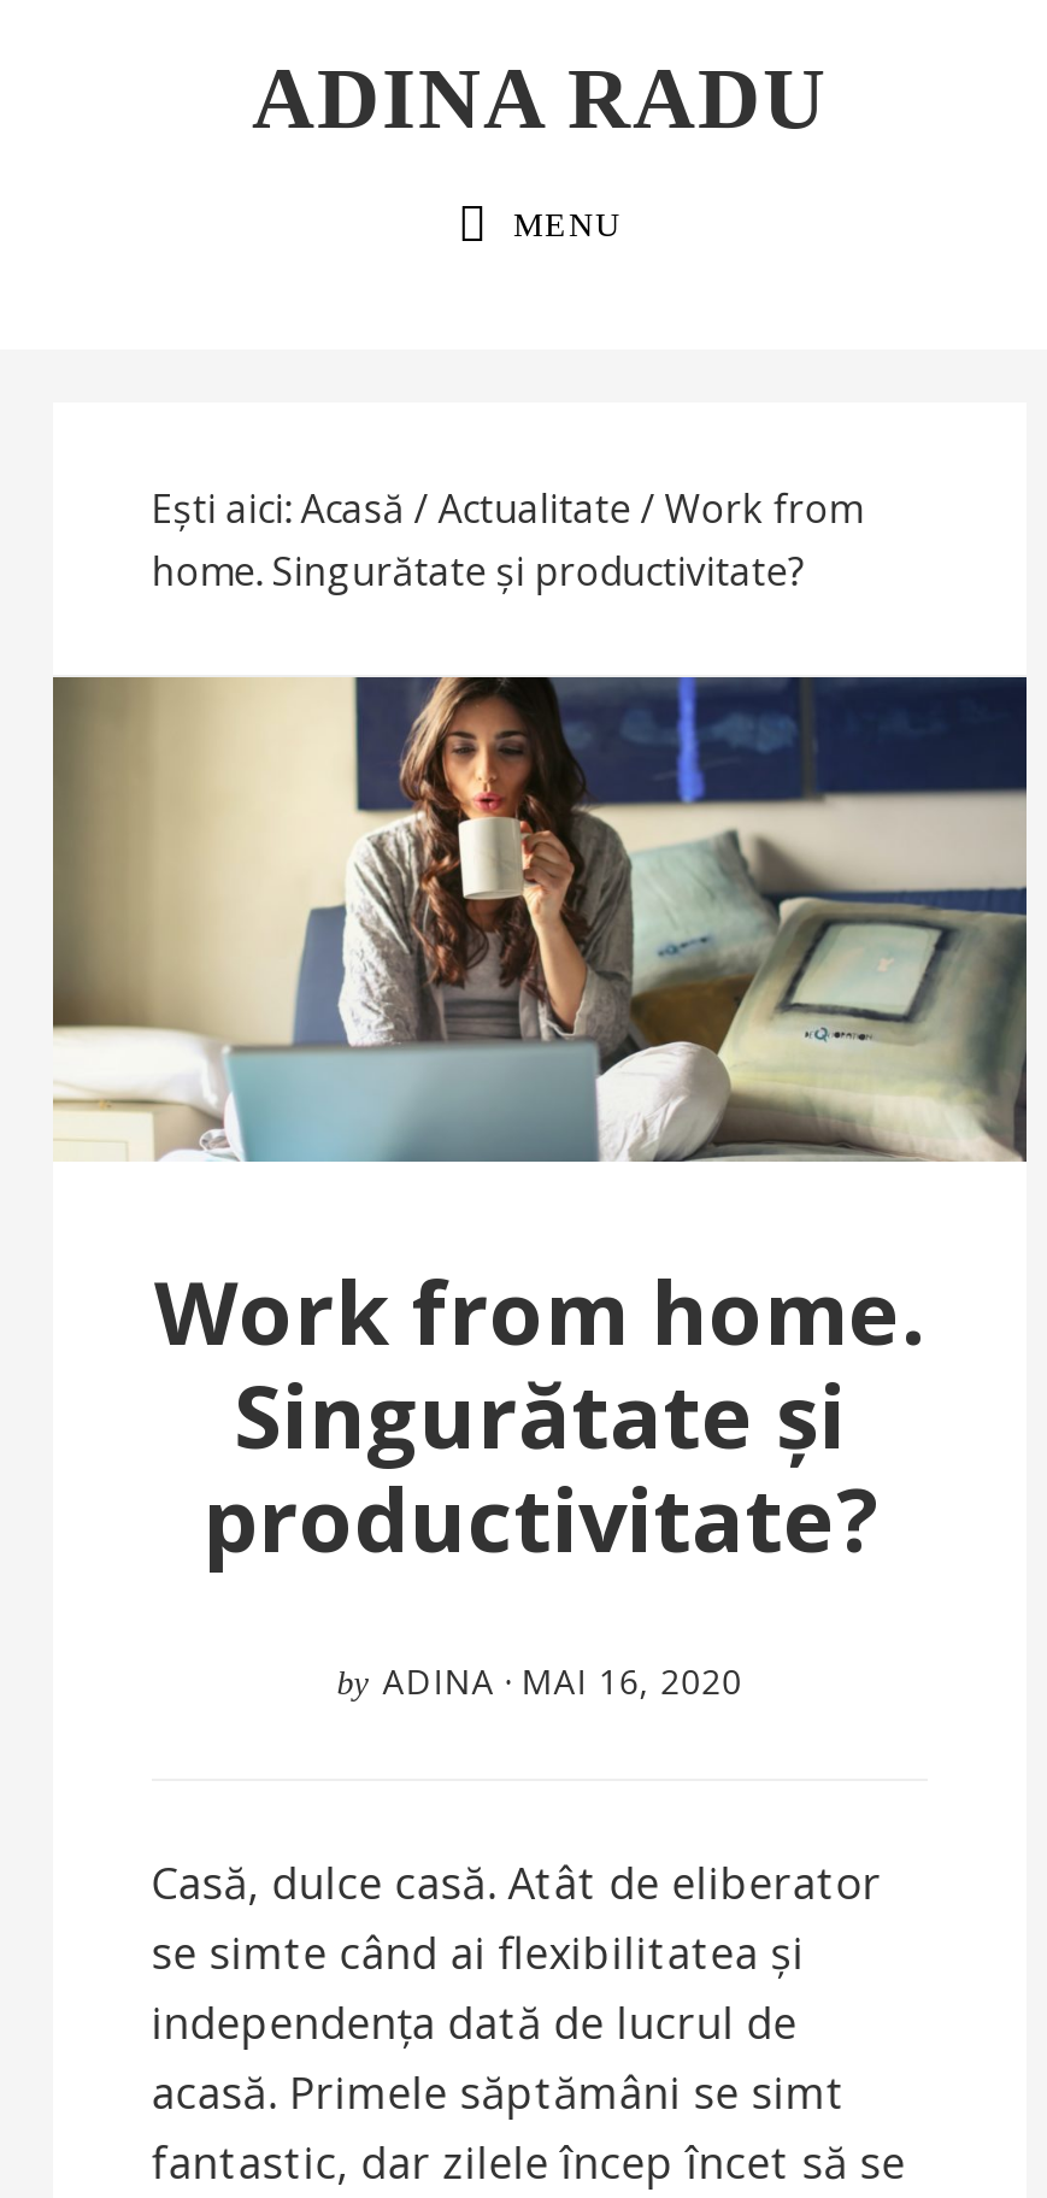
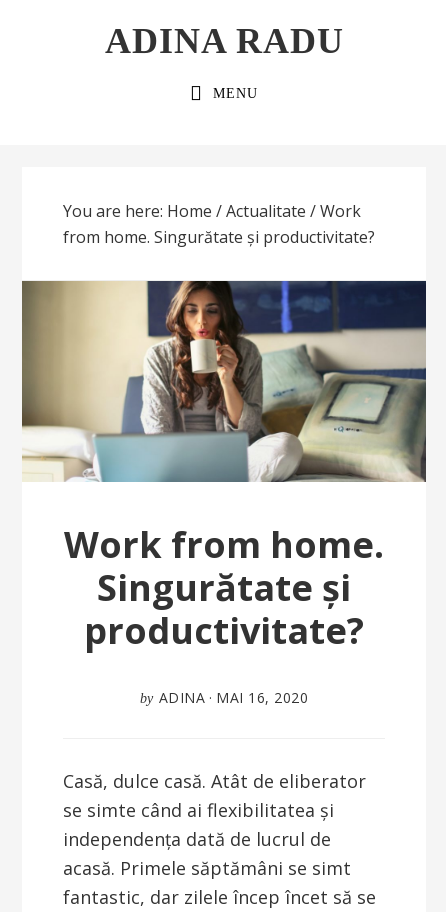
- Ești aici: Acasă / Actualitate / Work from
- home. Singurătate și productivitate?
+ You are here: Home / Actualitate / Work
+ from home. Singurătate și productivitate?
